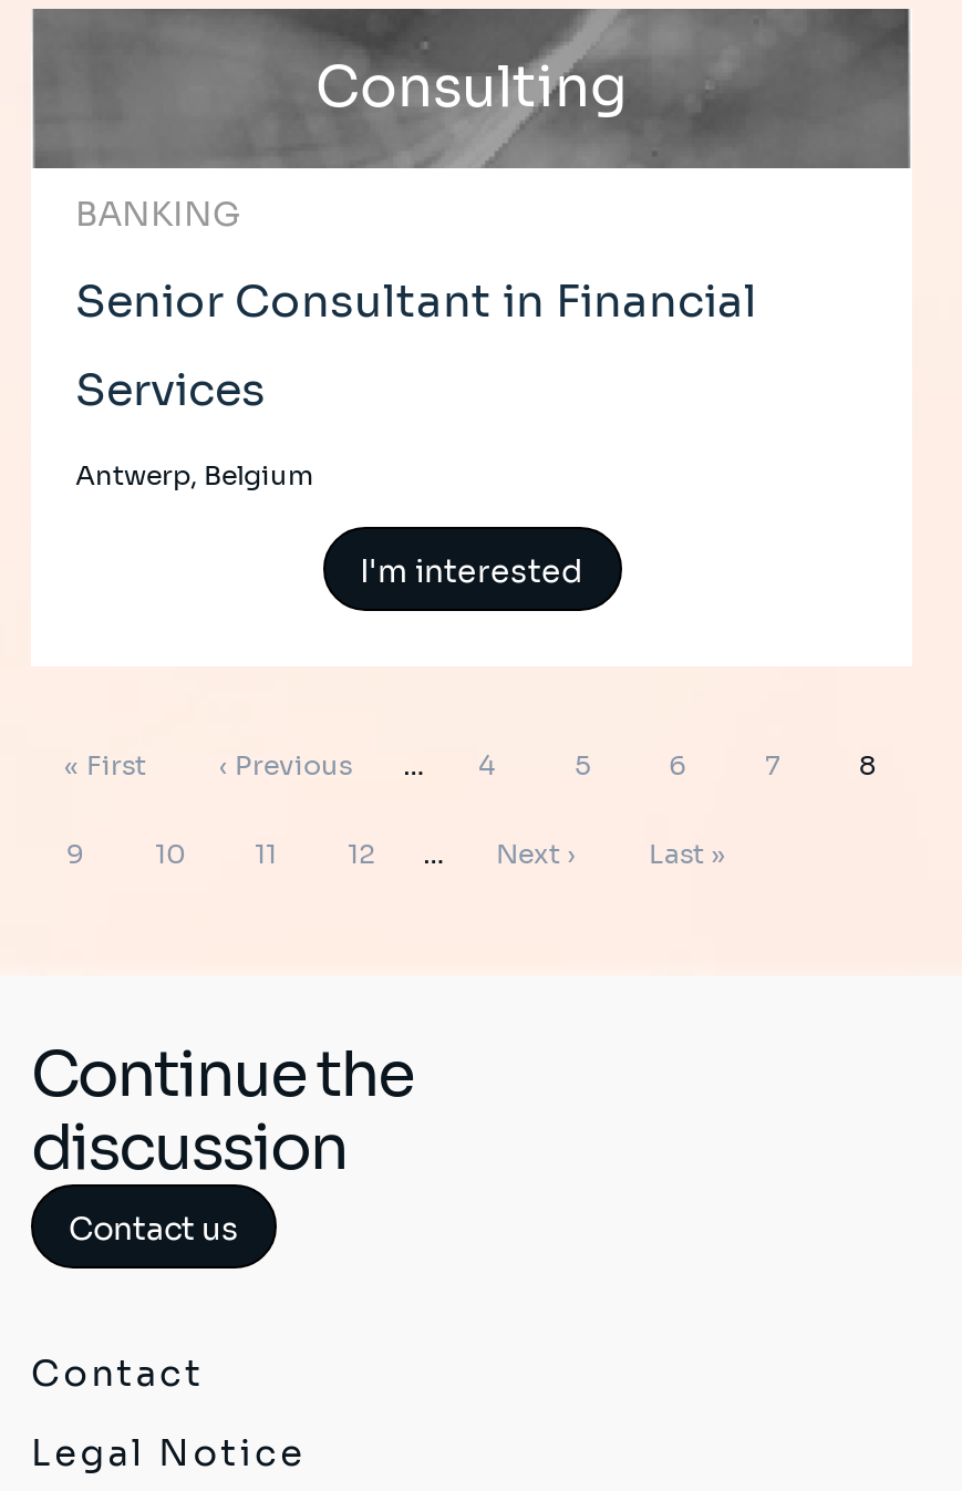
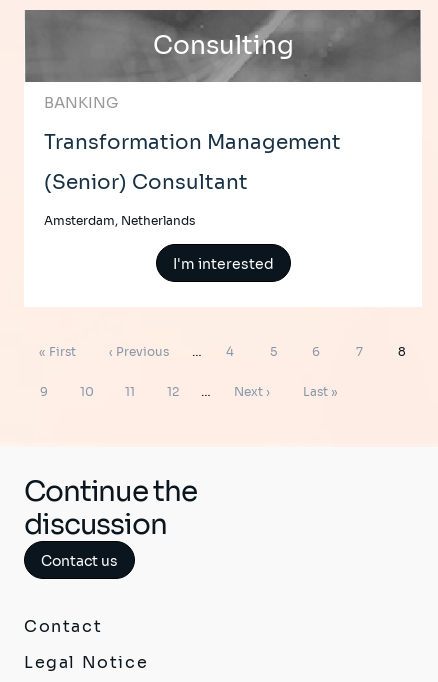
- Senior Consultant in Financial
+ Transformation Management

- Services
+ (Senior) Consultant

- Antwerp, Belgium
+ Amsterdam, Netherlands
